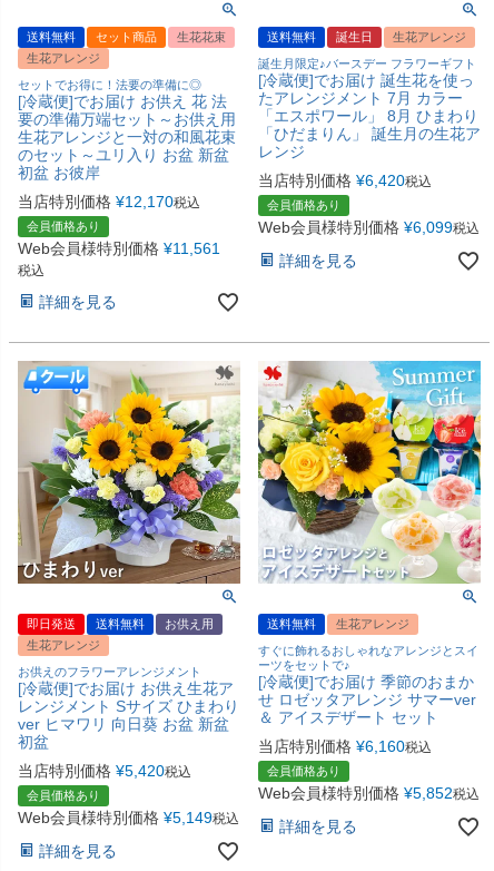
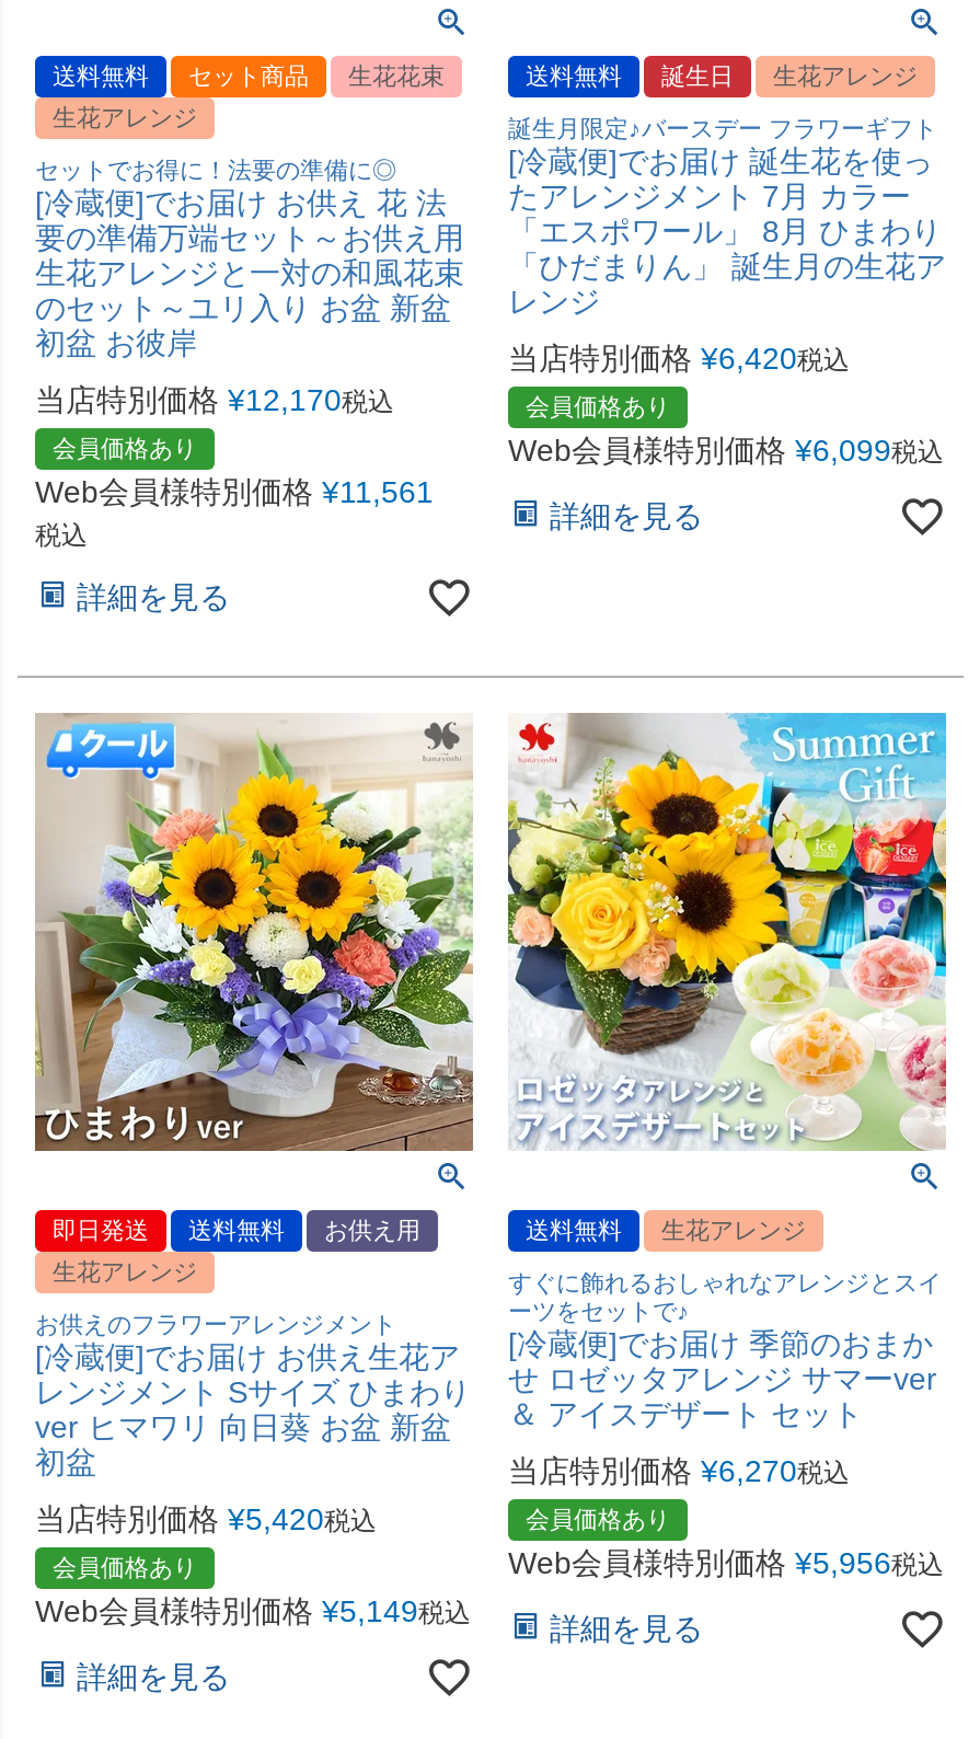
- 当店特別価格 ¥6,160税込
+ 当店特別価格 ¥6,270税込

- Web会員様特別価格 ¥5,852税込
+ Web会員様特別価格 ¥5,956税込
